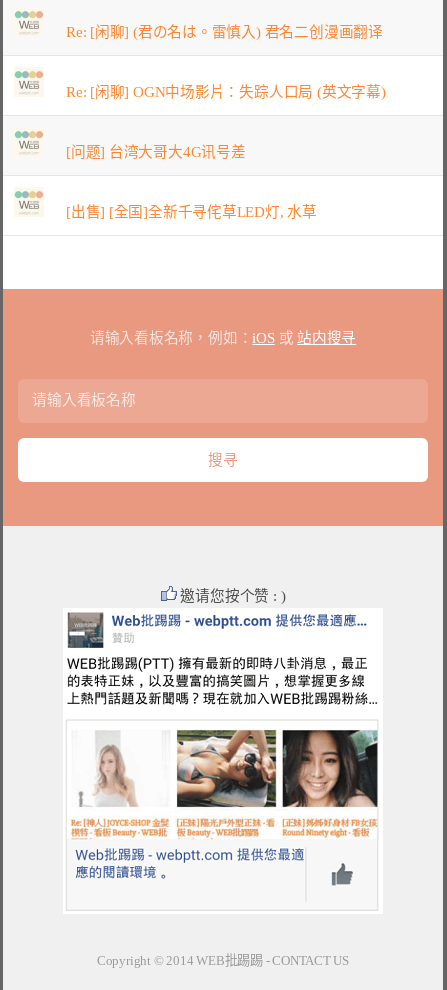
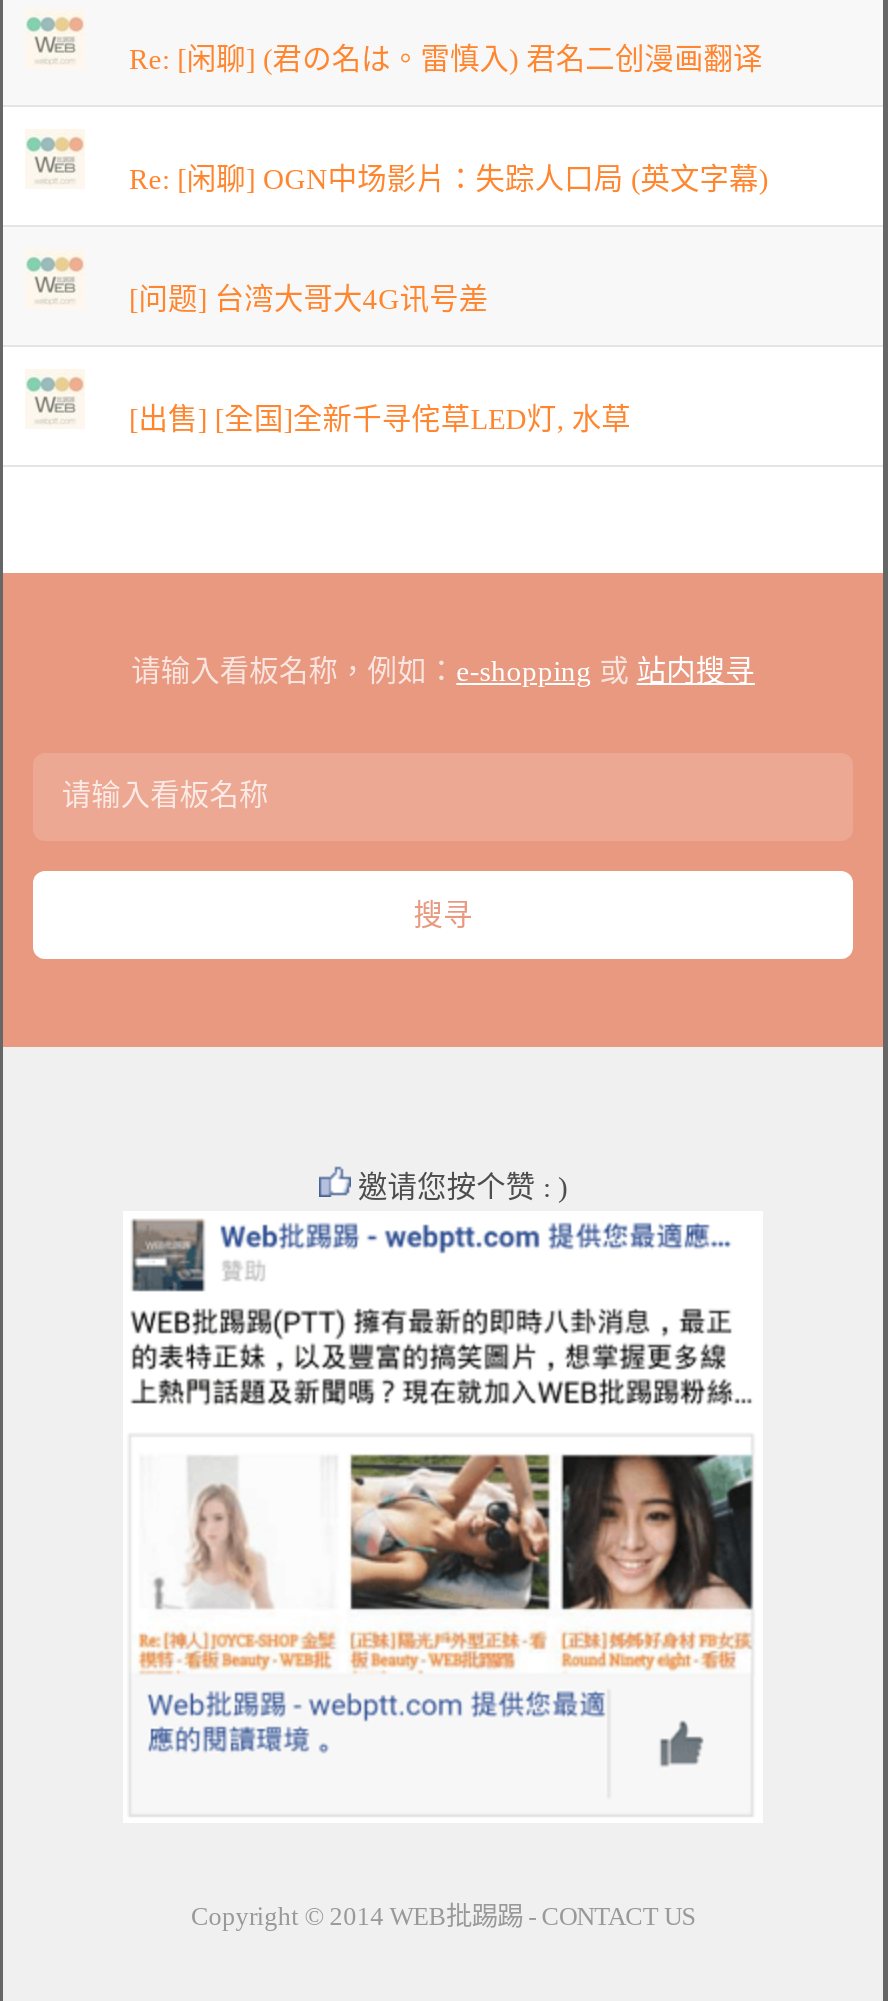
- 请输入看板名称，例如：iOS或站内搜寻
+ 请输入看板名称，例如：e-shopping或站内搜寻
